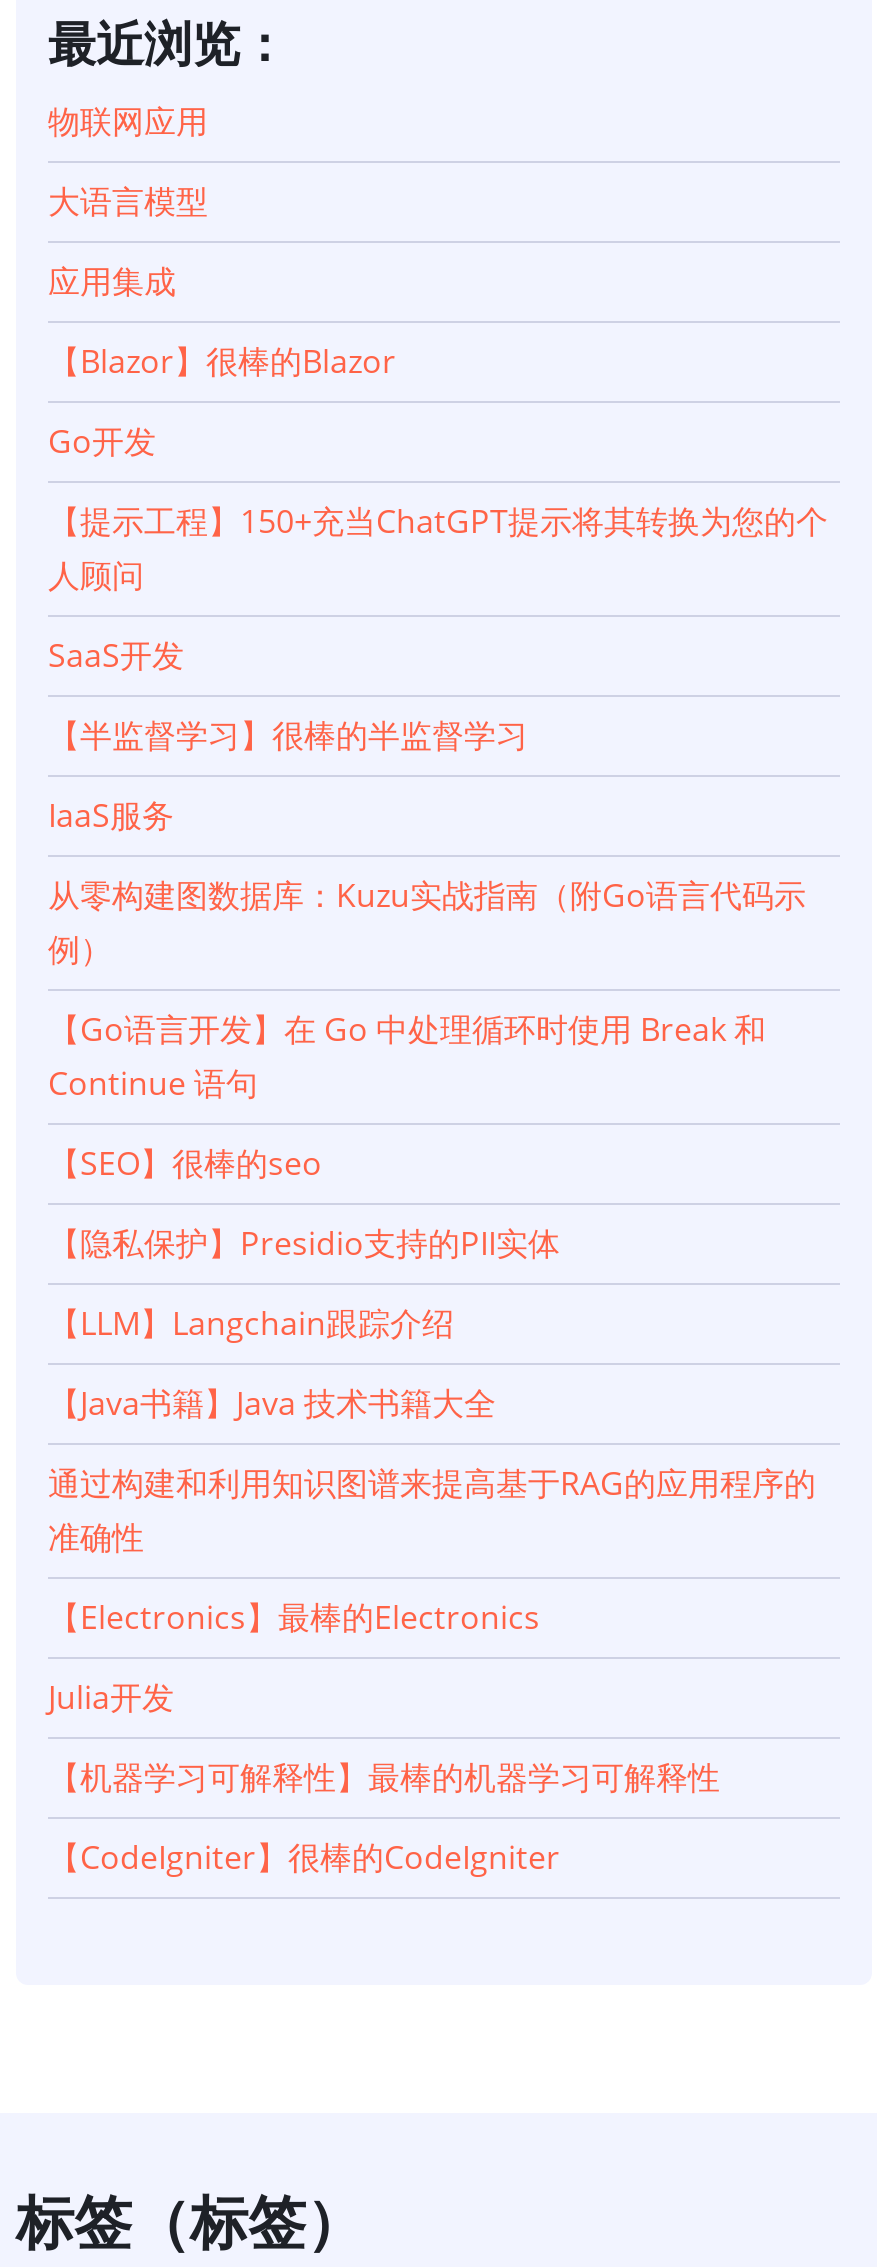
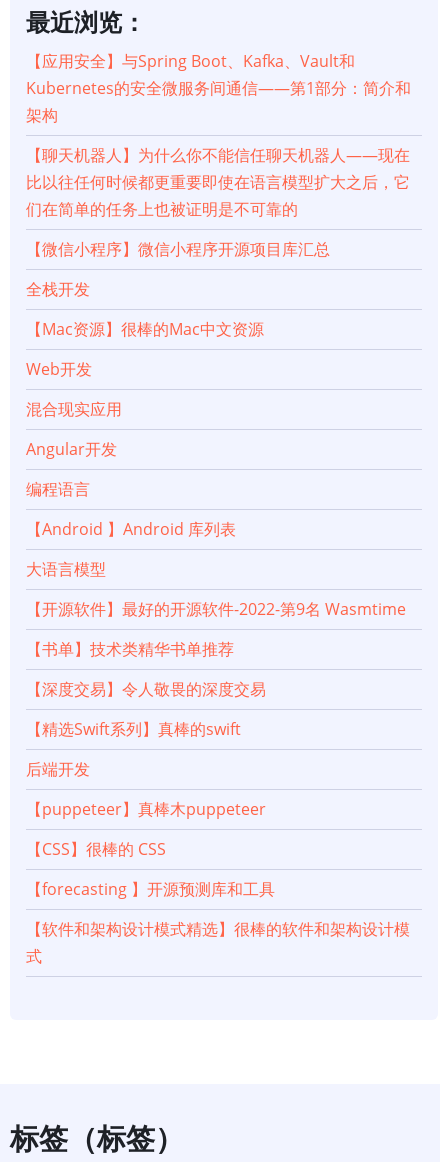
- 物联网应用
+ 【应用安全】与Spring Boot、Kafka、Vault和
+ Kubernetes的安全微服务间通信——第1部分：简介和
+ 架构
+ 【聊天机器人】为什么你不能信任聊天机器人——现在
+ 比以往任何时候都更重要即使在语言模型扩大之后，它
+ 们在简单的任务上也被证明是不可靠的
+ 【微信小程序】微信小程序开源项目库汇总
+ 全栈开发
+ 【Mac资源】很棒的Mac中文资源
+ Web开发
+ 混合现实应用
+ Angular开发
+ 编程语言
+ 【Android 】Android 库列表

moved down: 大语言模型

- 应用集成
- 【Blazor】很棒的Blazor
- Go开发
- 【提示工程】150+充当ChatGPT提示将其转换为您的个
- 人顾问
- SaaS开发
- 【半监督学习】很棒的半监督学习
- IaaS服务
- 从零构建图数据库：Kuzu实战指南（附Go语言代码示
- 例）
- 【Go语言开发】在 Go 中处理循环时使用 Break 和
- Continue 语句
- 【SEO】很棒的seo
- 【隐私保护】Presidio支持的PII实体
- 【LLM】Langchain跟踪介绍
- 【Java书籍】Java 技术书籍大全
- 通过构建和利用知识图谱来提高基于RAG的应用程序的
- 准确性
- 【Electronics】最棒的Electronics
- Julia开发
- 【机器学习可解释性】最棒的机器学习可解释性
- 【CodeIgniter】很棒的CodeIgniter
+ 【开源软件】最好的开源软件-2022-第9名 Wasmtime
+ 【书单】技术类精华书单推荐
+ 【深度交易】令人敬畏的深度交易
+ 【精选Swift系列】真棒的swift
+ 后端开发
+ 【puppeteer】真棒木puppeteer
+ 【CSS】很棒的 CSS
+ 【forecasting 】开源预测库和工具
+ 【软件和架构设计模式精选】很棒的软件和架构设计模
+ 式
